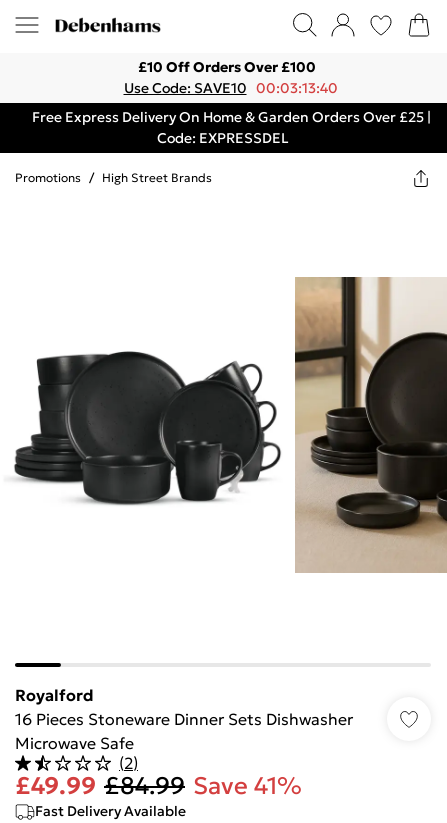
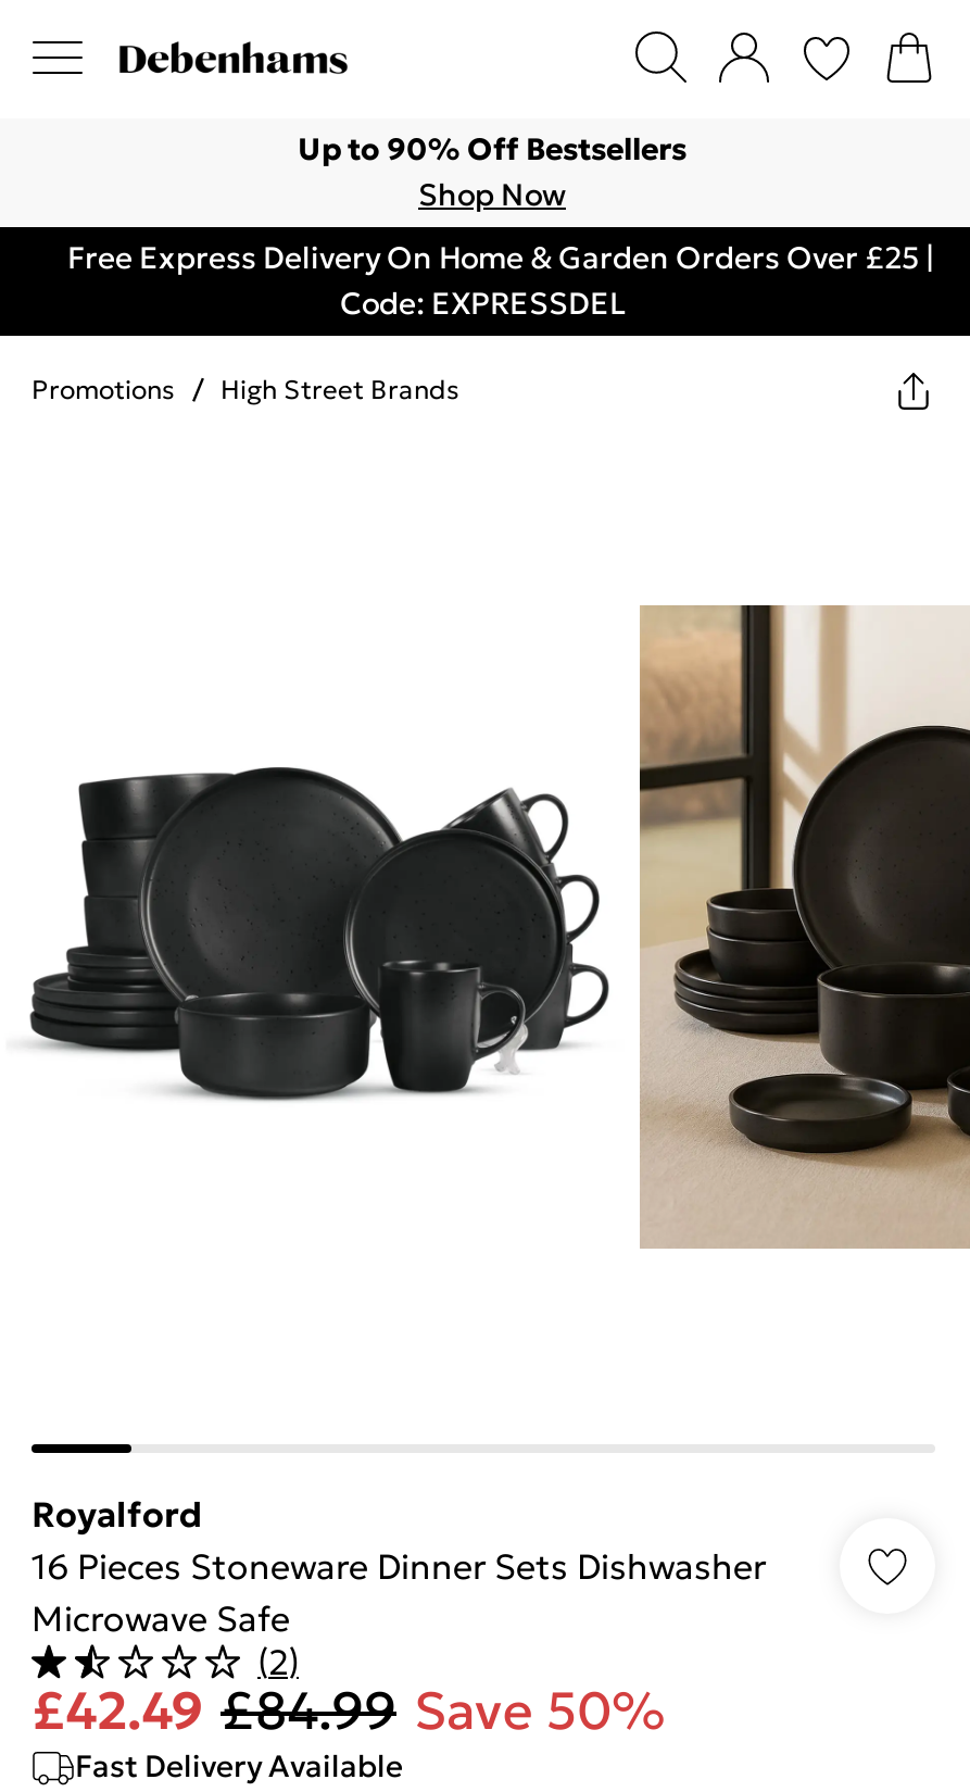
- £10 Off Orders Over £100
- Use Code: SAVE10 00:03:13:40
+ Up to 90% Off Bestsellers
+ Shop Now

- £49.99 £84.99 Save 41%
+ £42.49 £84.99 Save 50%
